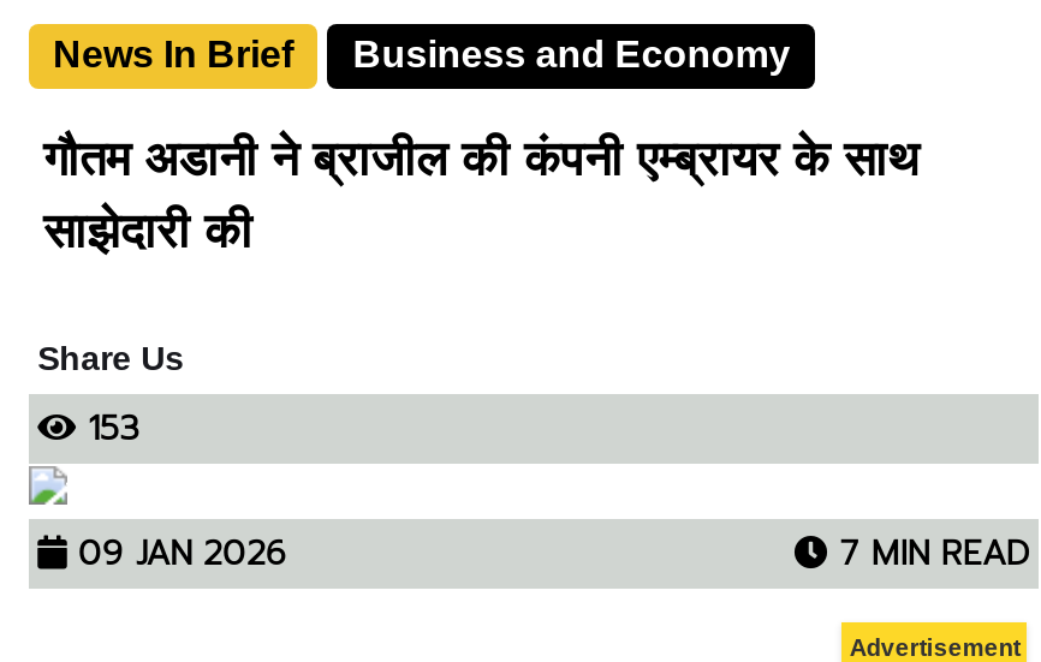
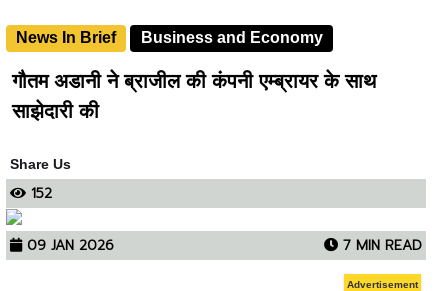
- 153
+ 152
